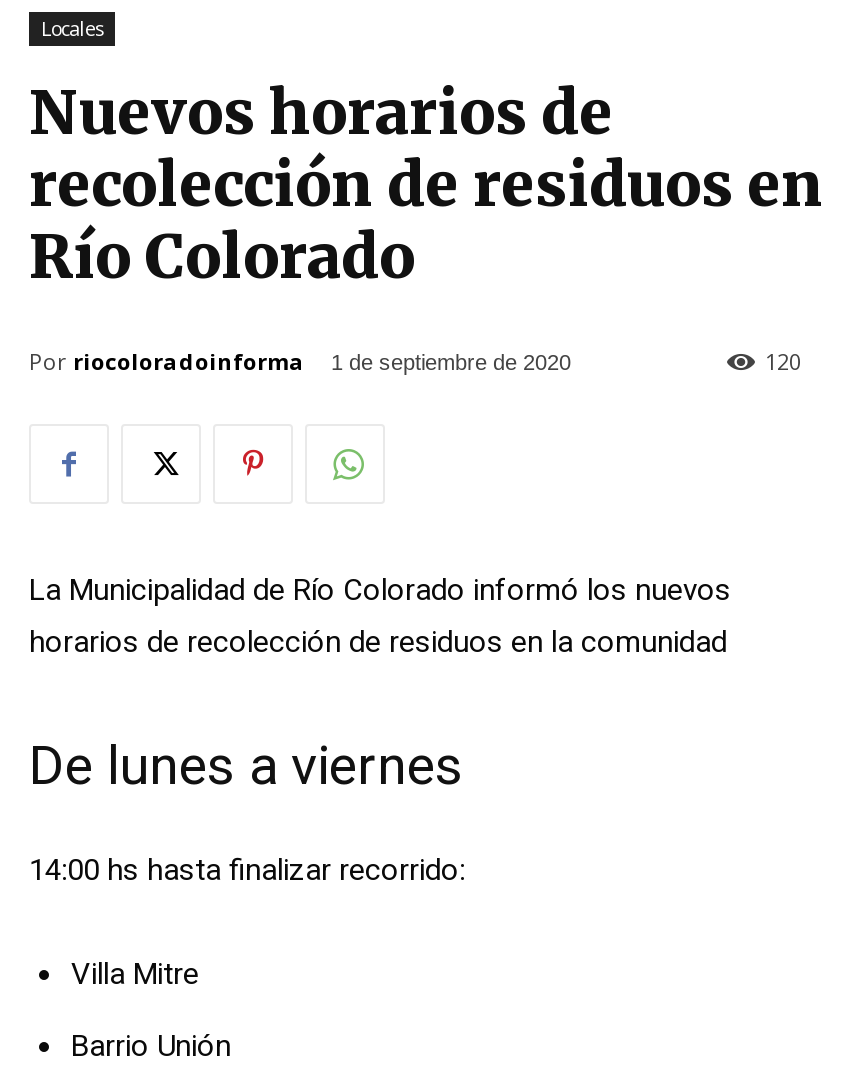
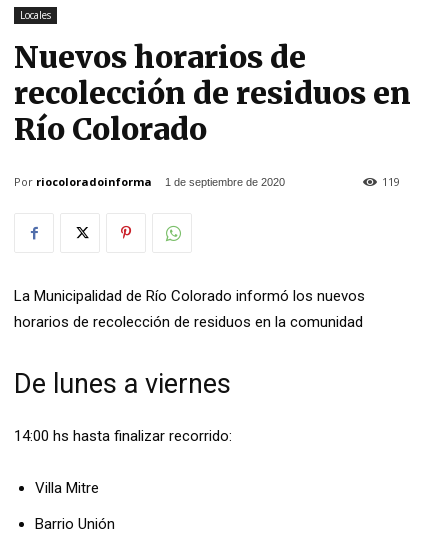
- 120
+ 119
